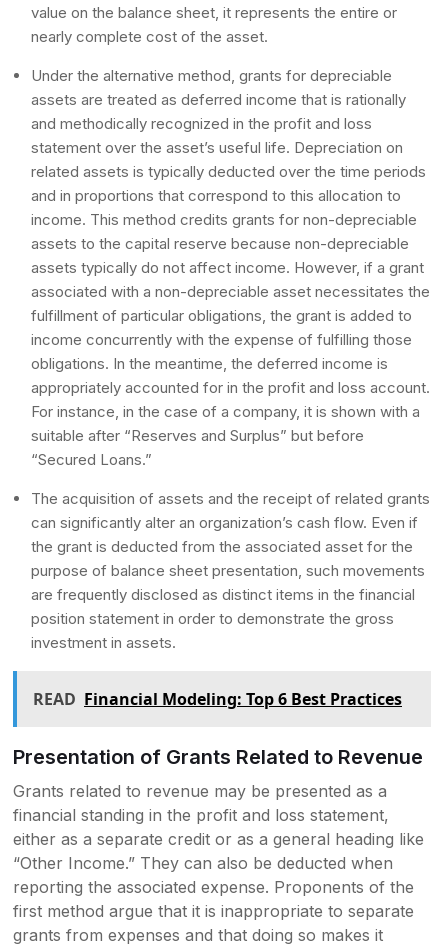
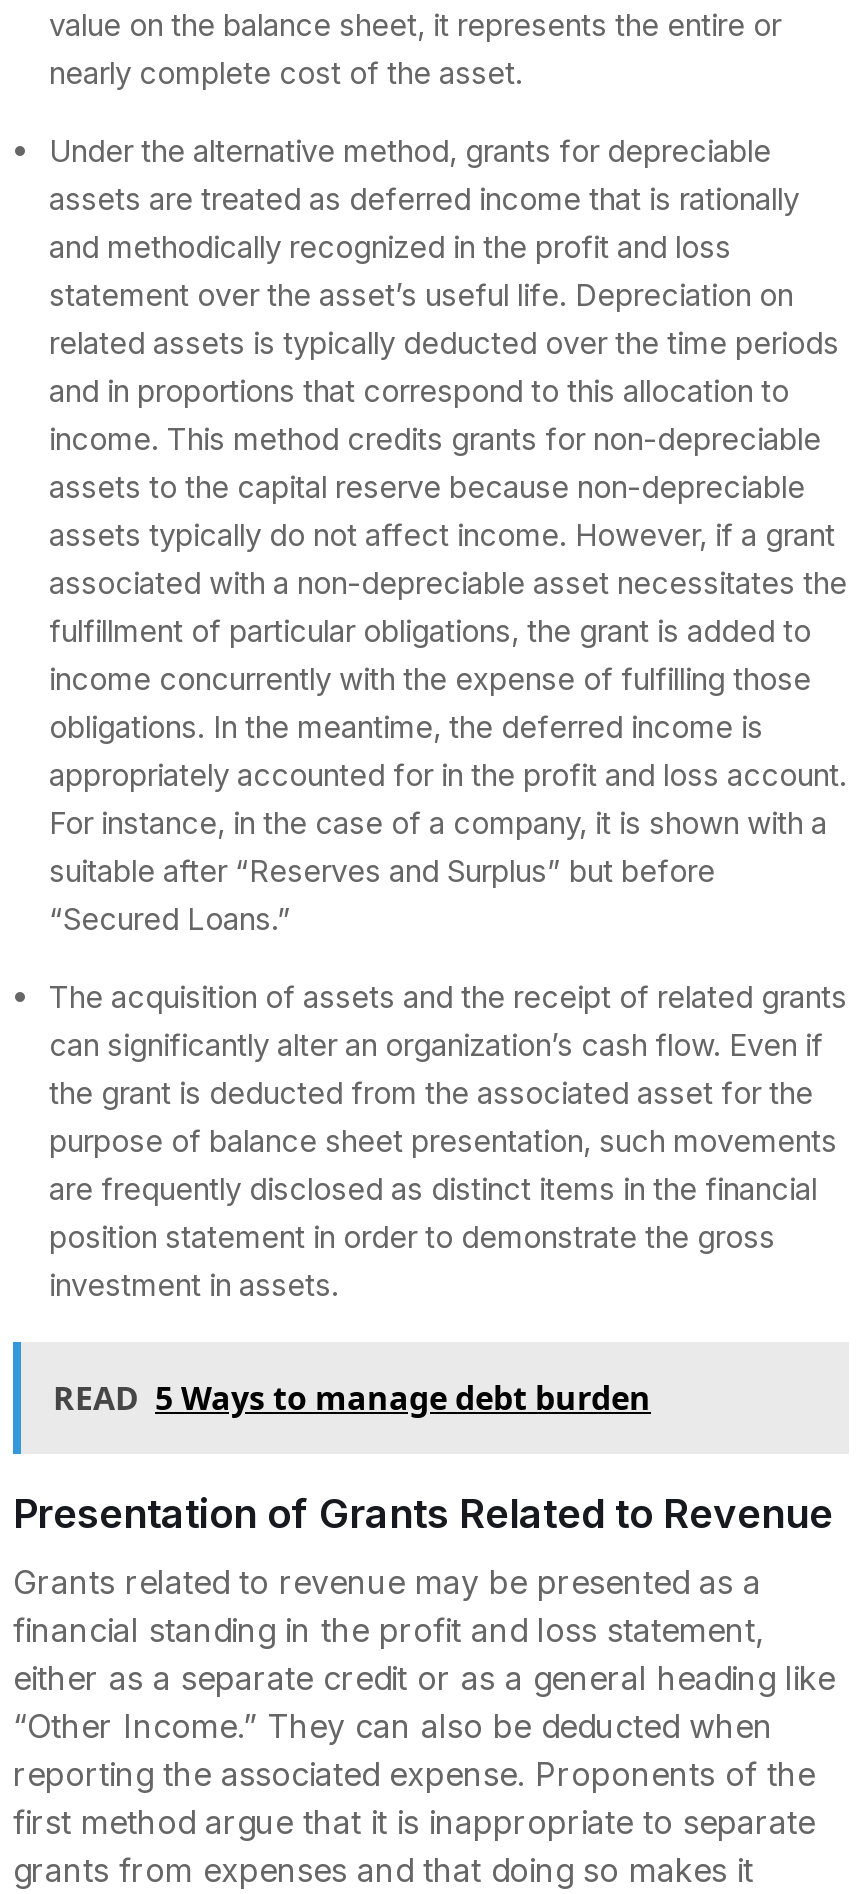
- READ Financial Modeling: Top 6 Best Practices
+ READ 5 Ways to manage debt burden
